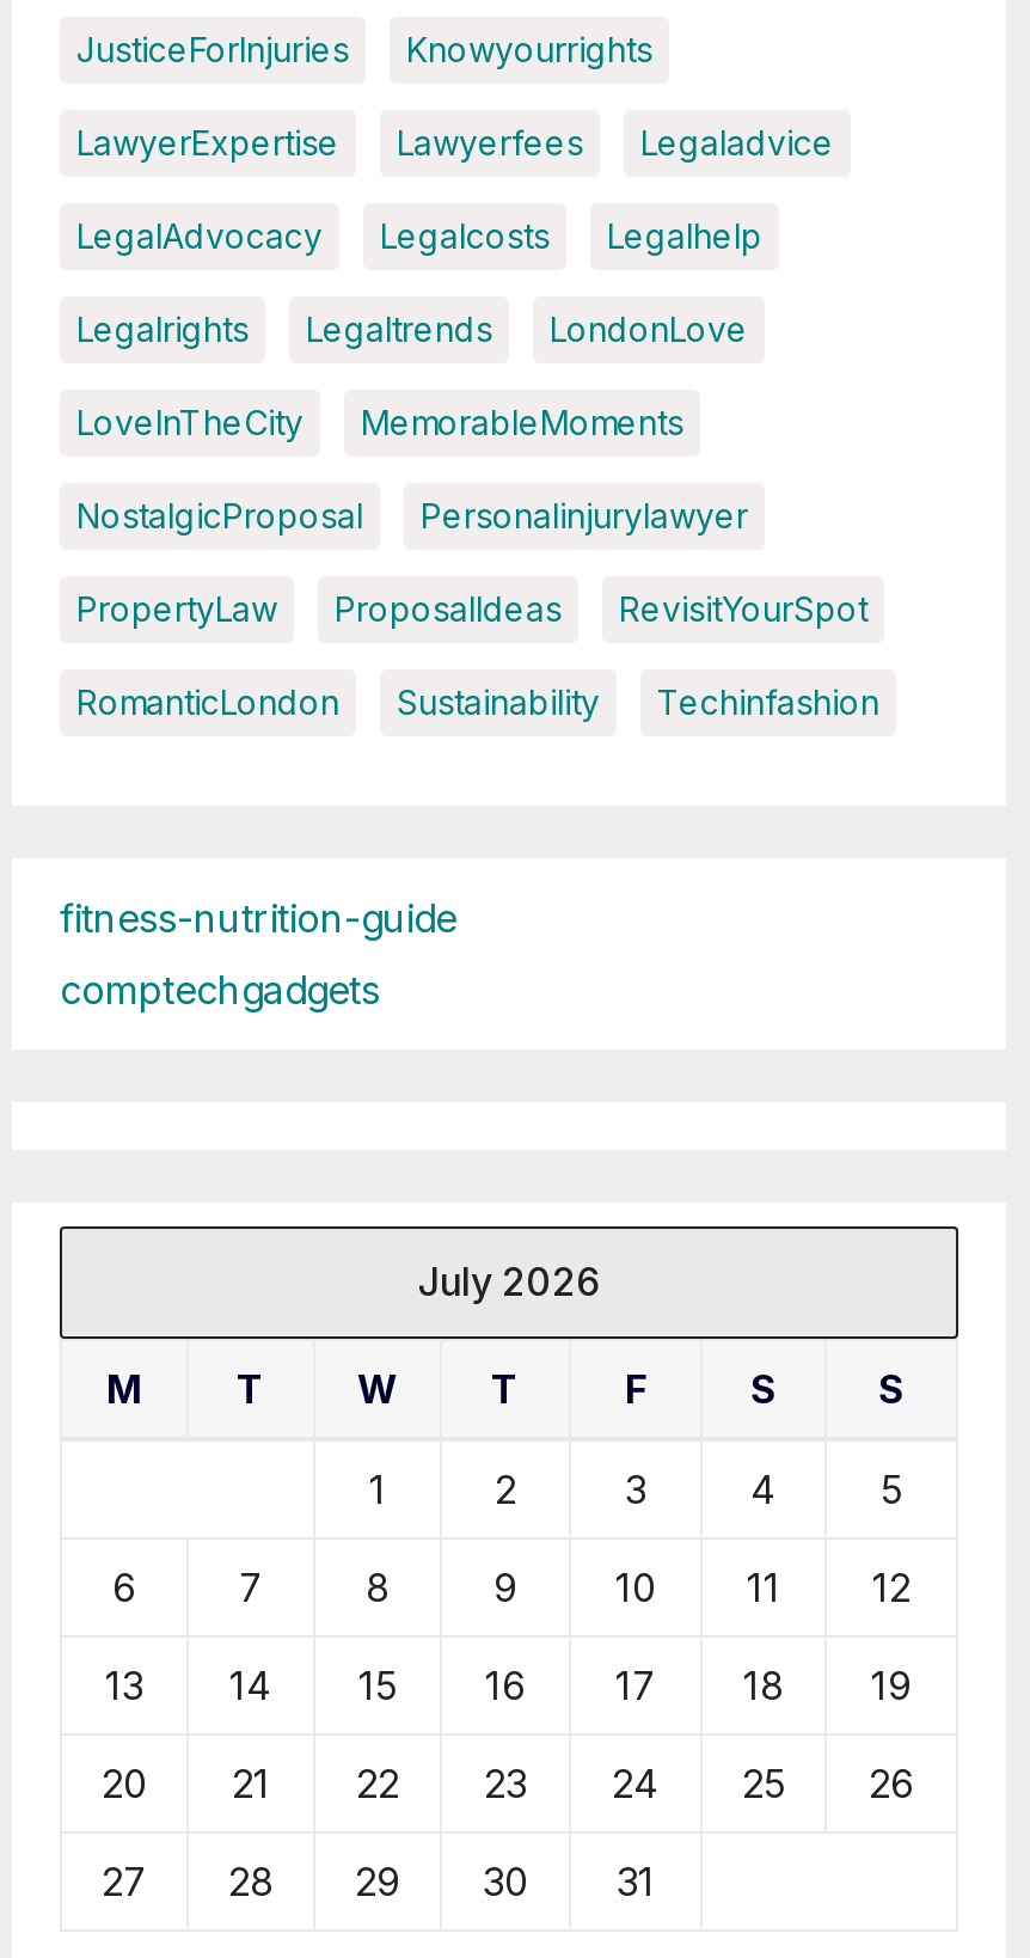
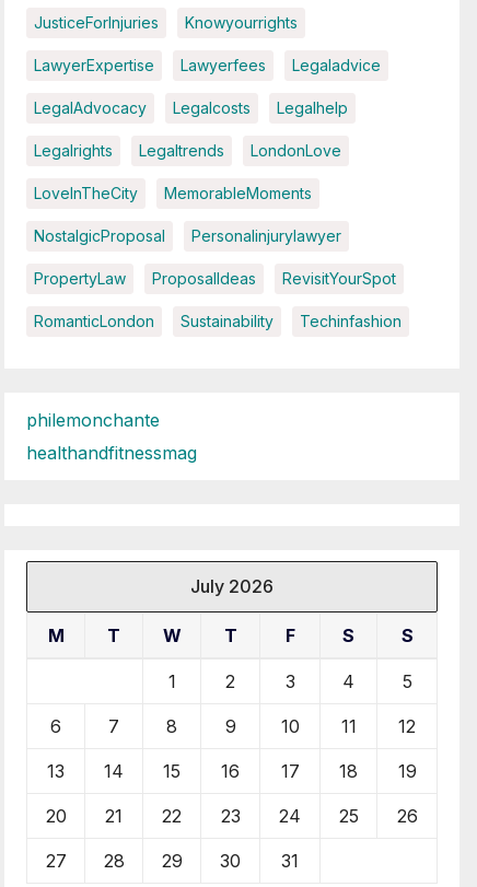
- fitness-nutrition-guide
+ philemonchante

- comptechgadgets
+ healthandfitnessmag
